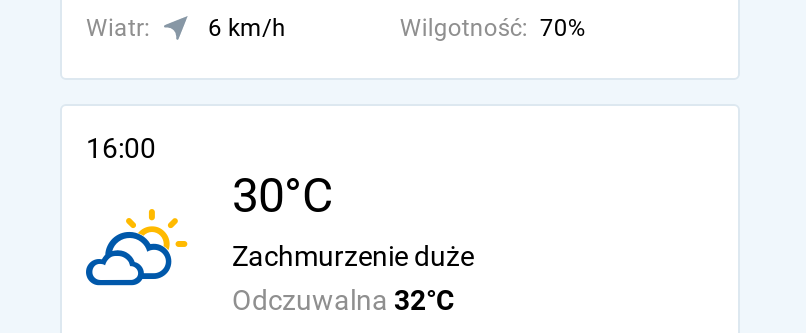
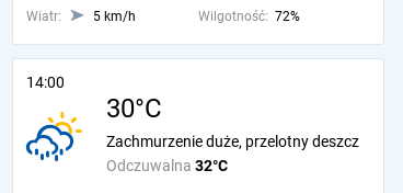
- 6 km/h
+ 5 km/h

- Wilgotność: 70%
+ Wilgotność: 72%

- 16:00
+ 14:00

- [image]
- Zachmurzenie duże
+ [image]
+ Zachmurzenie duże, przelotny deszcz
